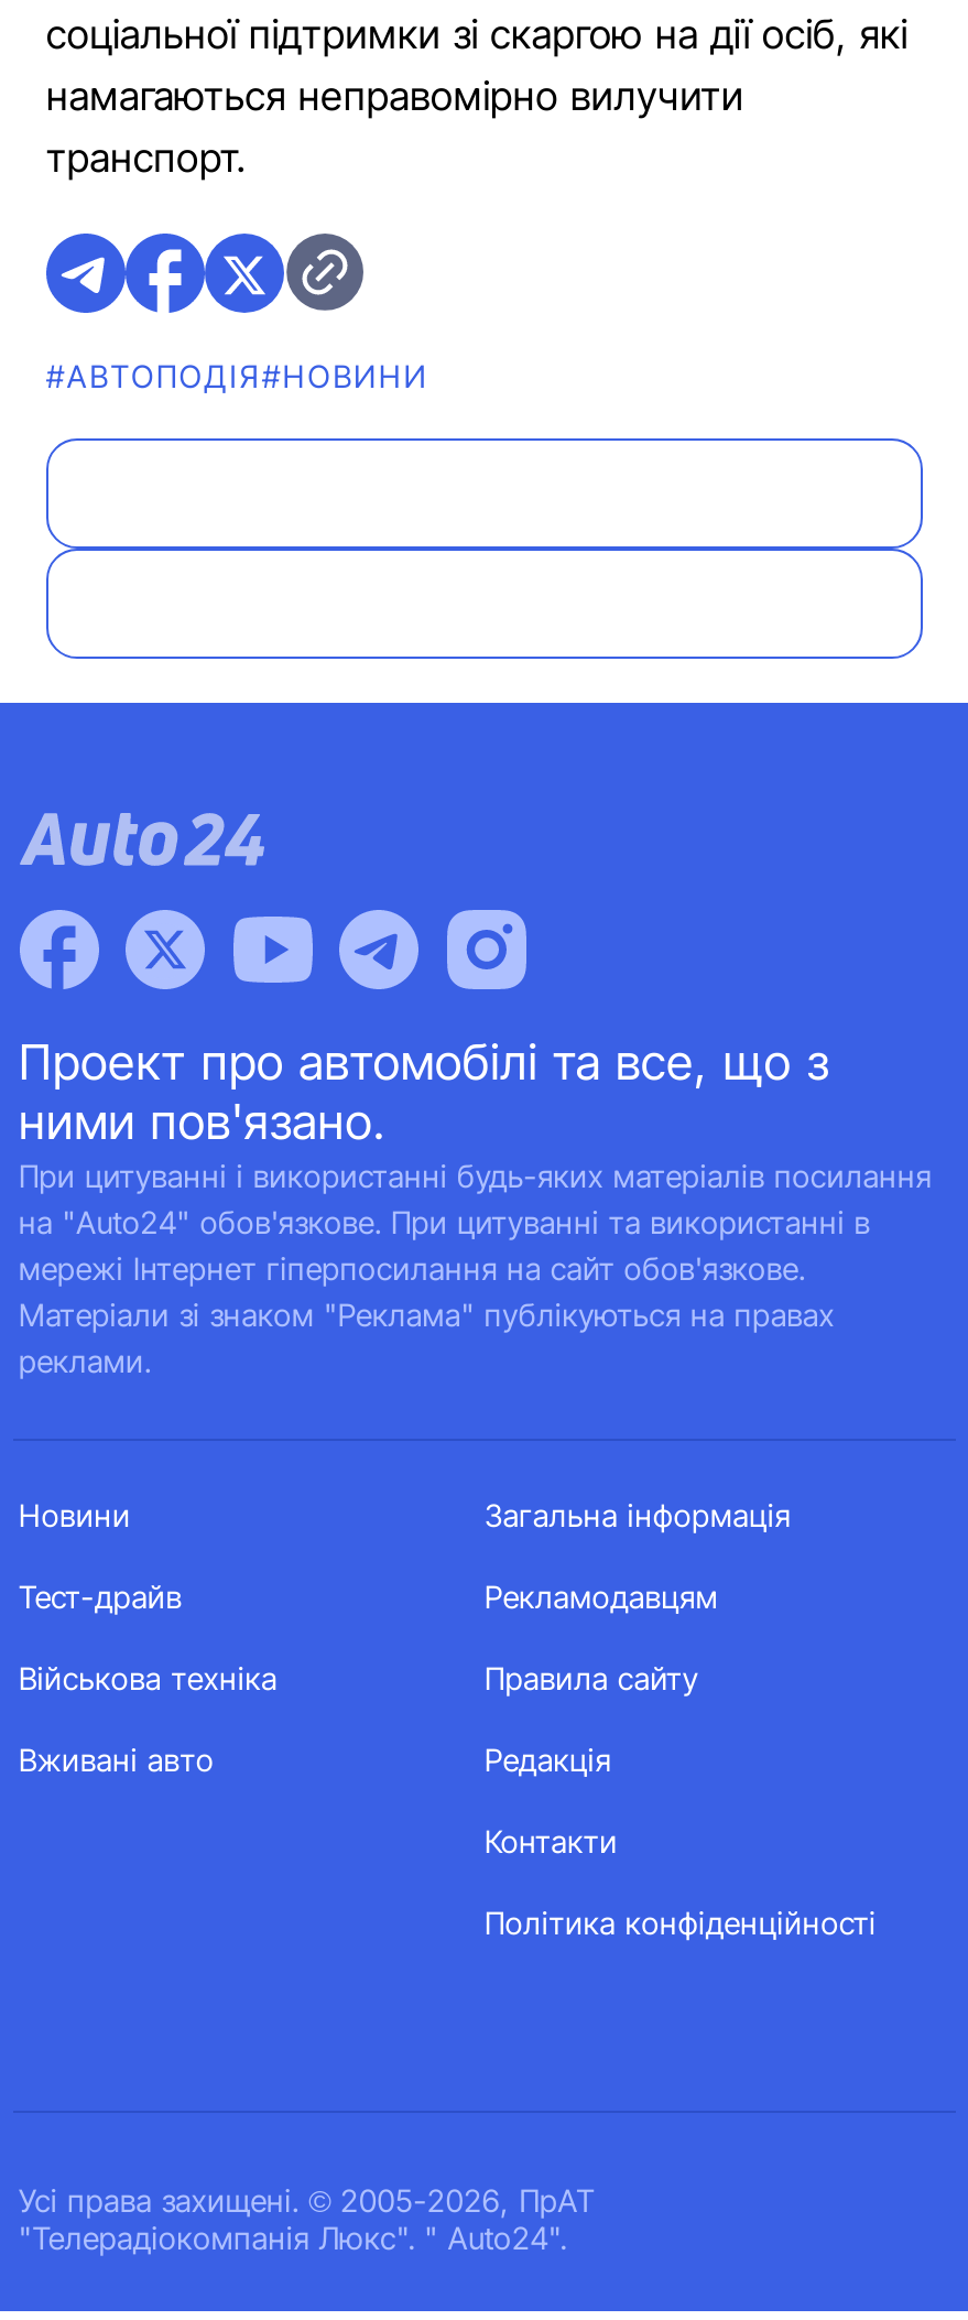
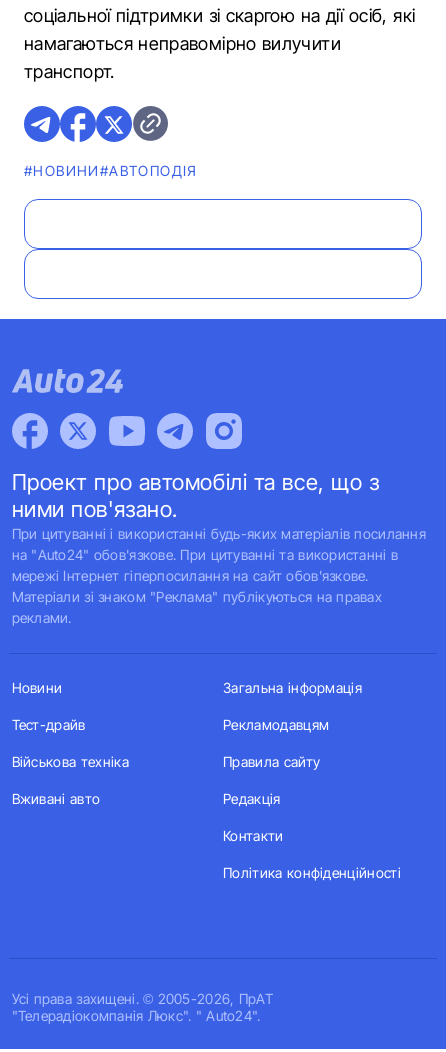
- #АВТОПОДІЯ#НОВИНИ
+ #НОВИНИ#АВТОПОДІЯ
